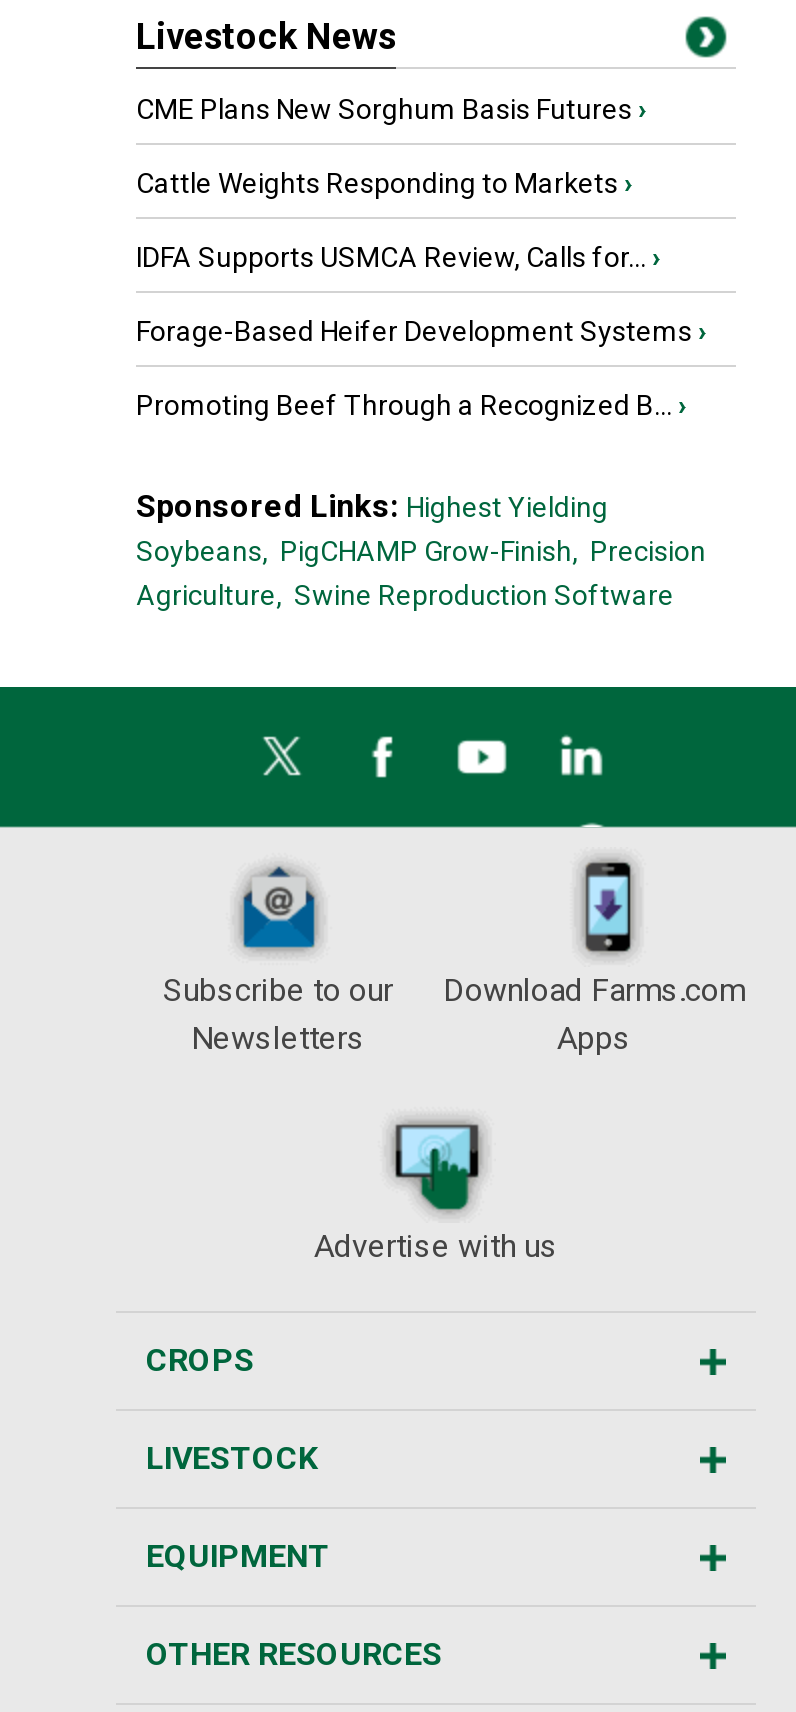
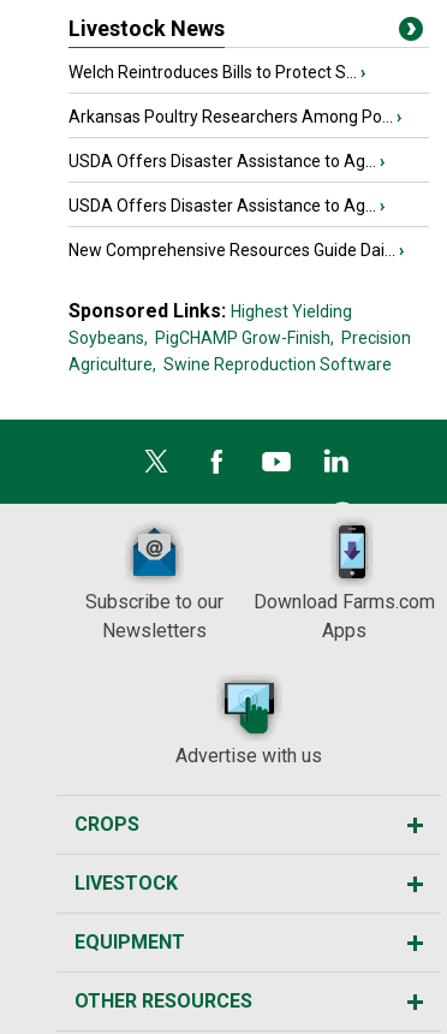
- CME Plans New Sorghum Basis Futures ›
+ Welch Reintroduces Bills to Protect S... ›

- Cattle Weights Responding to Markets ›
+ Arkansas Poultry Researchers Among Po... ›

- IDFA Supports USMCA Review, Calls for... ›
+ USDA Offers Disaster Assistance to Ag... ›

- Forage-Based Heifer Development Systems ›
+ USDA Offers Disaster Assistance to Ag... ›

- Promoting Beef Through a Recognized B... ›
+ New Comprehensive Resources Guide Dai... ›
